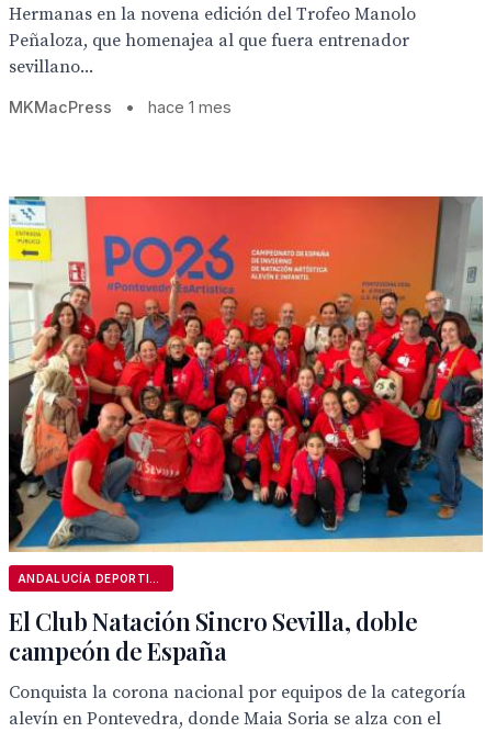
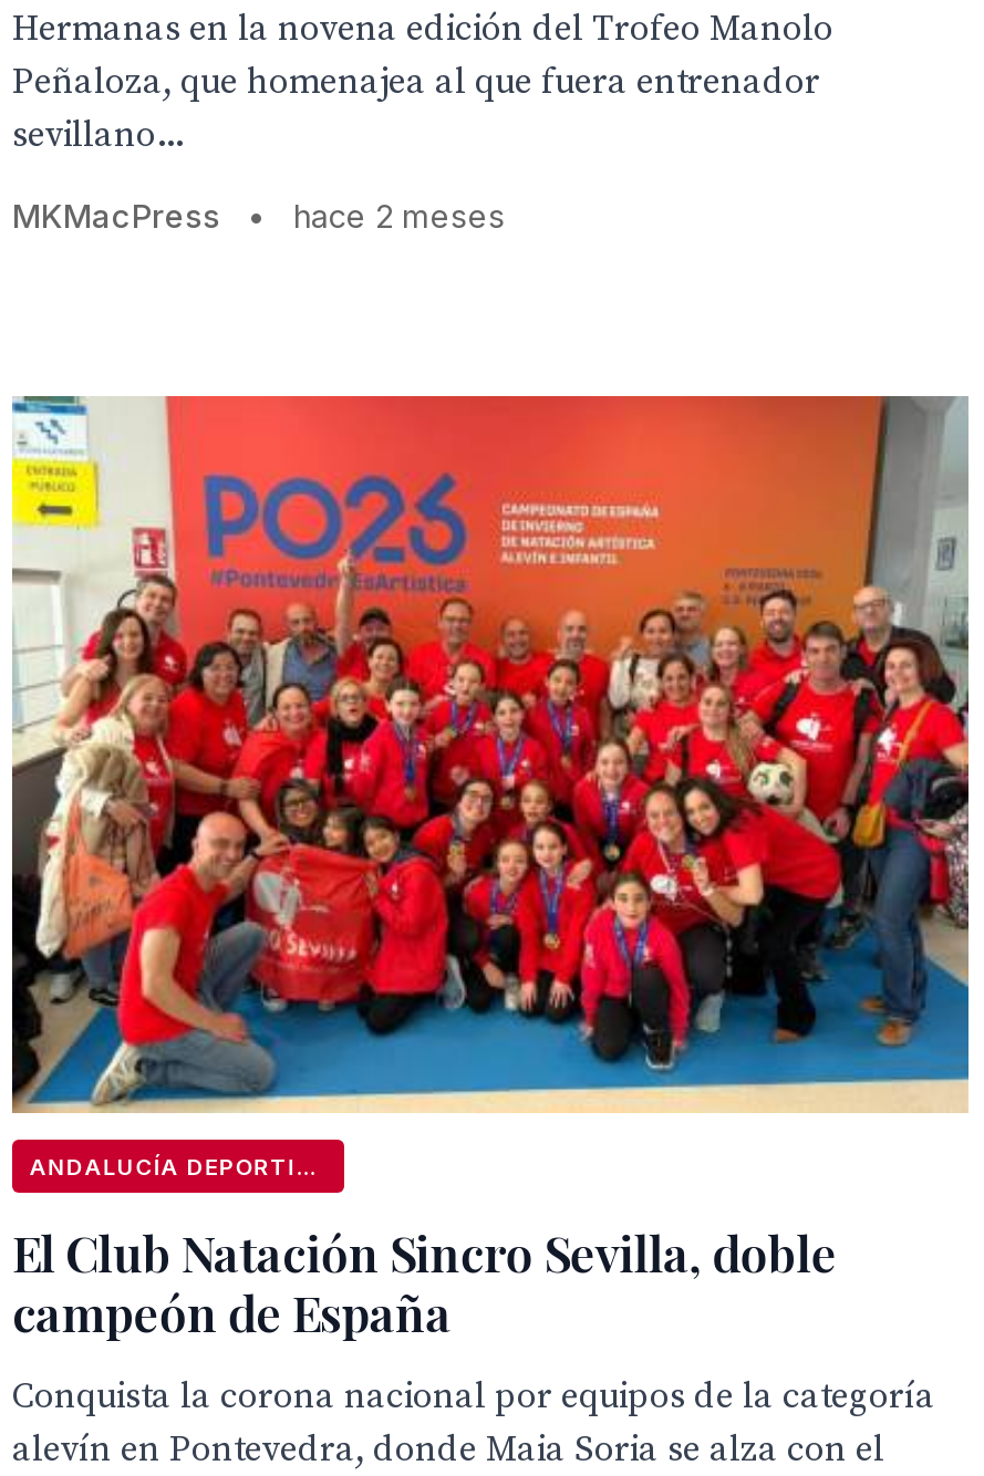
- hace 1 mes
+ hace 2 meses
